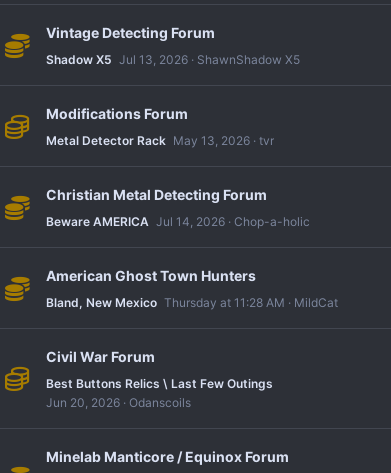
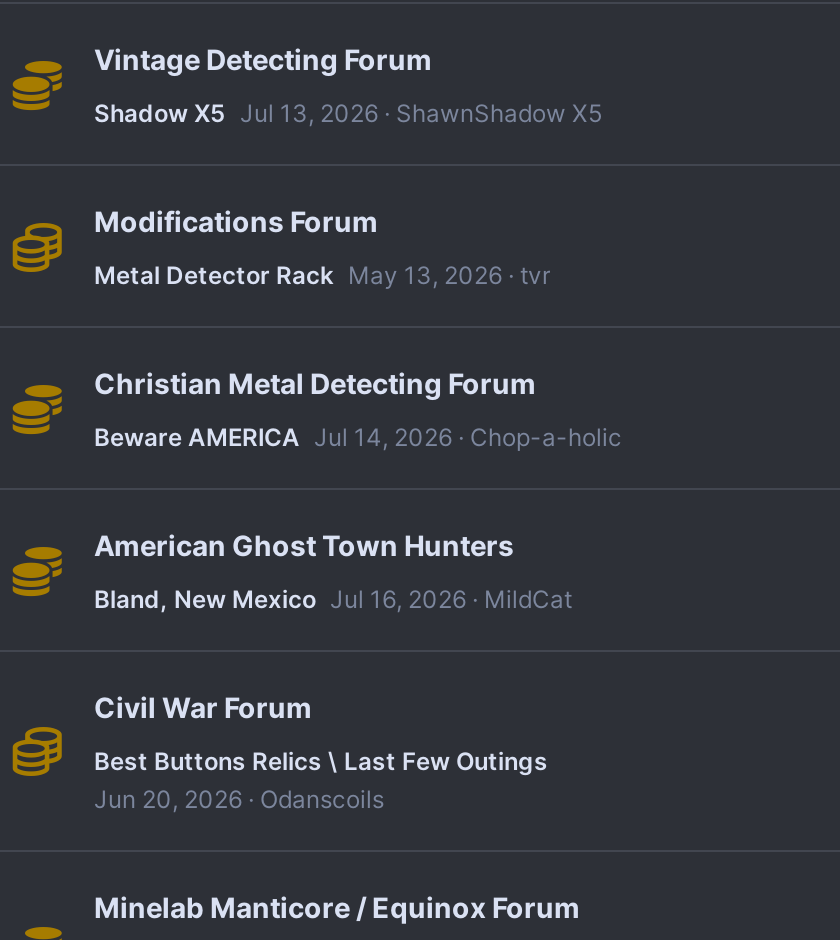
- Bland, New Mexico Thursday at 11:28 AM MildCat
+ Bland, New Mexico Jul 16, 2026 MildCat
